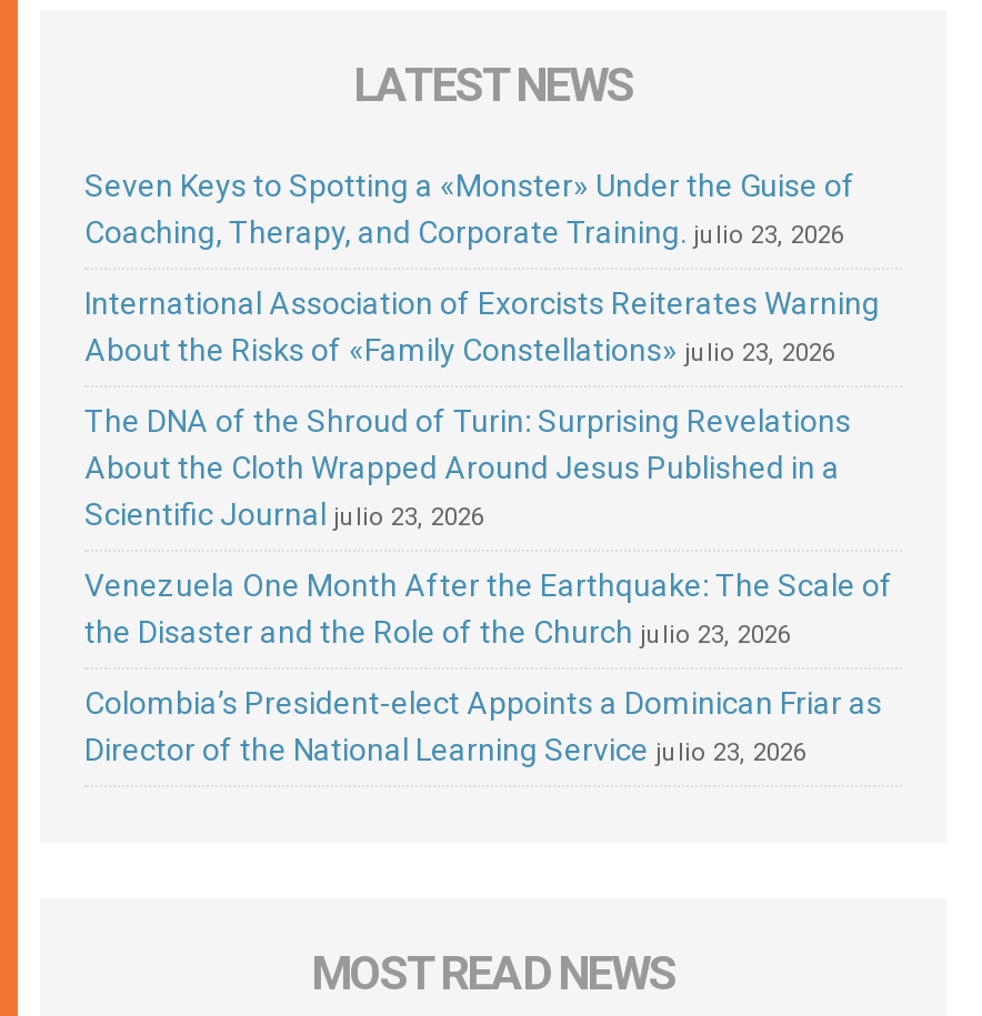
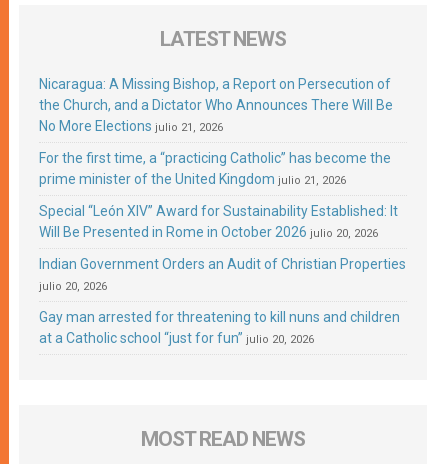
- Seven Keys to Spotting a «Monster» Under the Guise of
- Coaching, Therapy, and Corporate Training. julio 23, 2026
- International Association of Exorcists Reiterates Warning
- About the Risks of «Family Constellations» julio 23, 2026
- The DNA of the Shroud of Turin: Surprising Revelations
- About the Cloth Wrapped Around Jesus Published in a
- Scientific Journal julio 23, 2026
- Venezuela One Month After the Earthquake: The Scale of
- the Disaster and the Role of the Church julio 23, 2026
- Colombia’s President-elect Appoints a Dominican Friar as
- Director of the National Learning Service julio 23, 2026
+ Nicaragua: A Missing Bishop, a Report on Persecution of
+ the Church, and a Dictator Who Announces There Will Be
+ No More Elections julio 21, 2026
+ For the first time, a “practicing Catholic” has become the
+ prime minister of the United Kingdom julio 21, 2026
+ Special “León XIV” Award for Sustainability Established: It
+ Will Be Presented in Rome in October 2026 julio 20, 2026
+ Indian Government Orders an Audit of Christian Properties
+ julio 20, 2026
+ Gay man arrested for threatening to kill nuns and children
+ at a Catholic school “just for fun” julio 20, 2026
